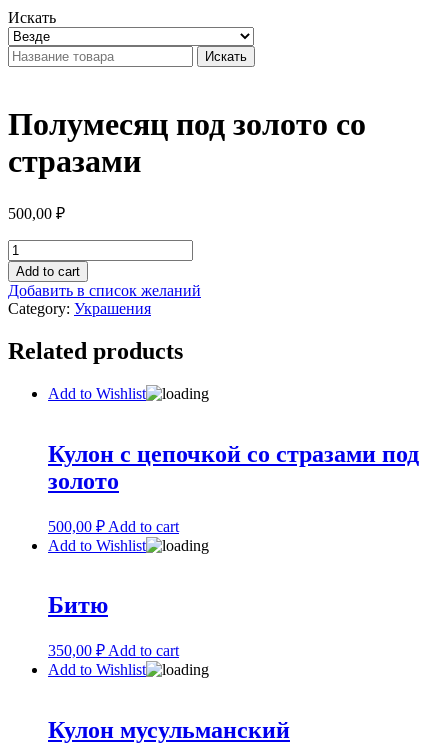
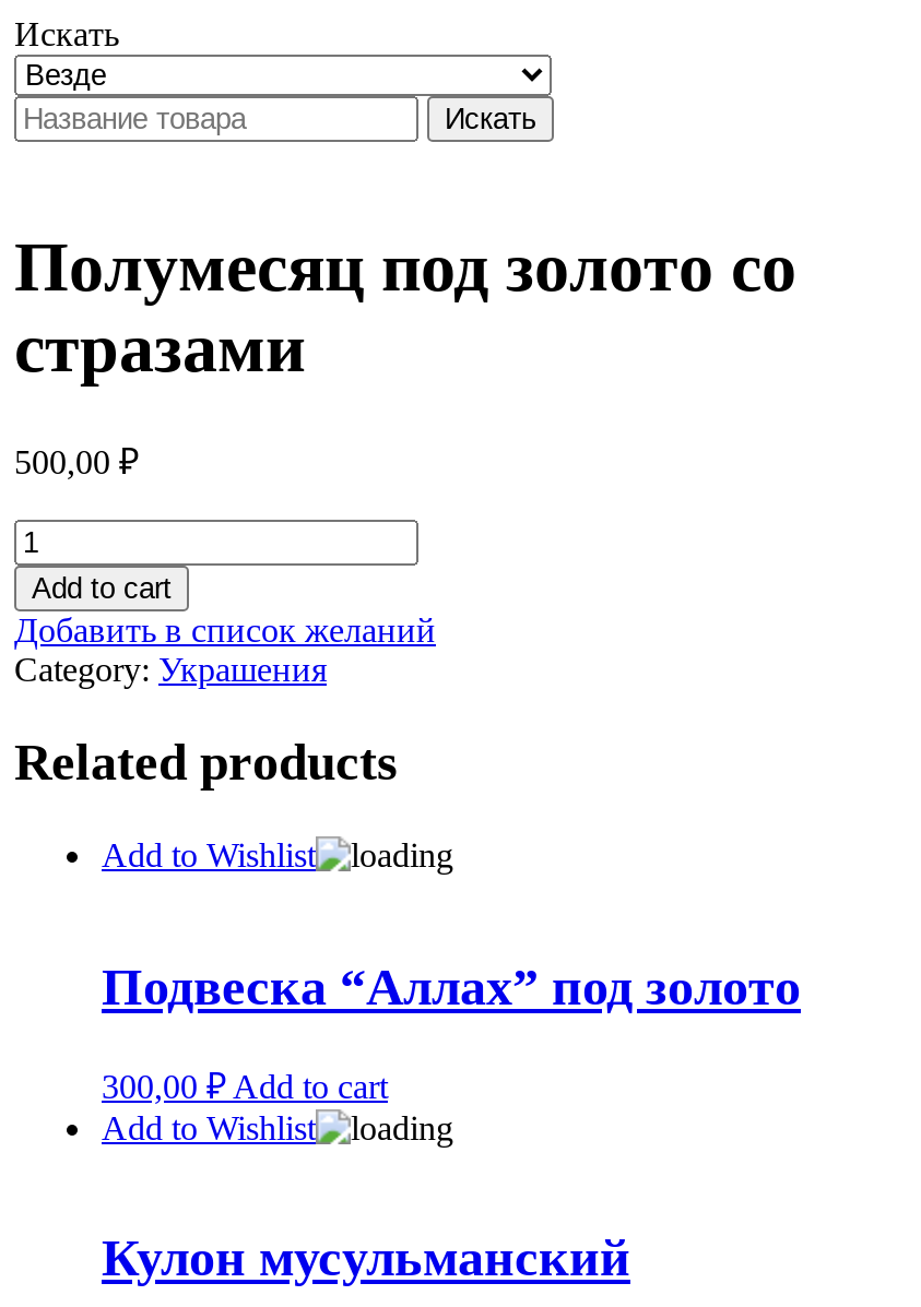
- Кулон c цепочкой со стразами под
- золото
- 500,00 ₽ Add to cart
- Add to Wishlist
- Битю
- 350,00 ₽ Add to cart
+ Подвеска “Аллах” под золото
+ 300,00 ₽ Add to cart
